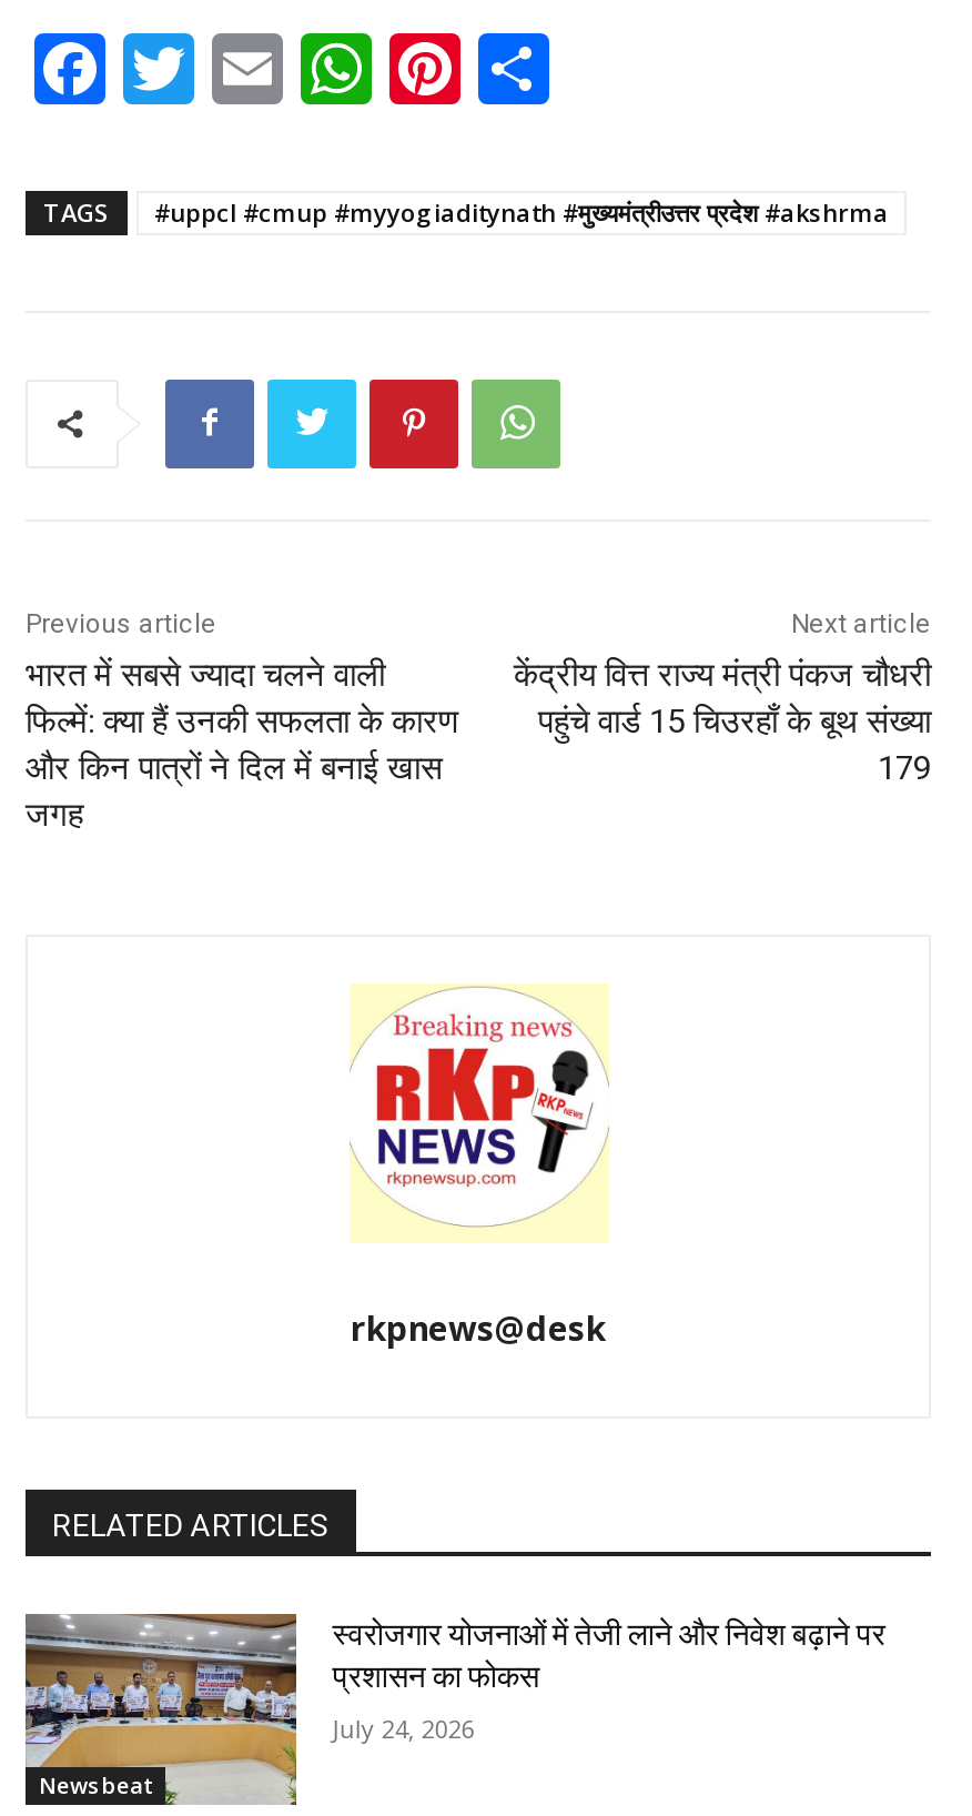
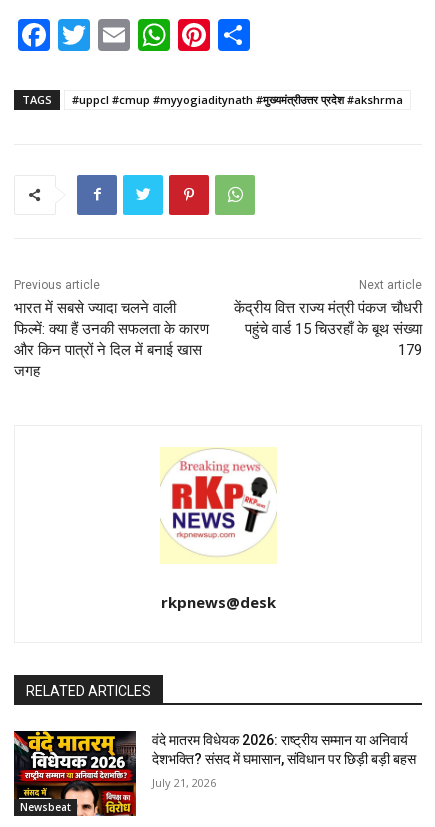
- [image]
- स्वरोजगार योजनाओं में तेजी लाने और निवेश बढ़ाने पर
- प्रशासन का फोकस
+ [image]
+ वंदे मातरम विधेयक 2026: राष्ट्रीय सम्मान या अनिवार्य
+ देशभक्ति? संसद में घमासान, संविधान पर छिड़ी बड़ी बहस

- July 24, 2026
+ July 21, 2026
